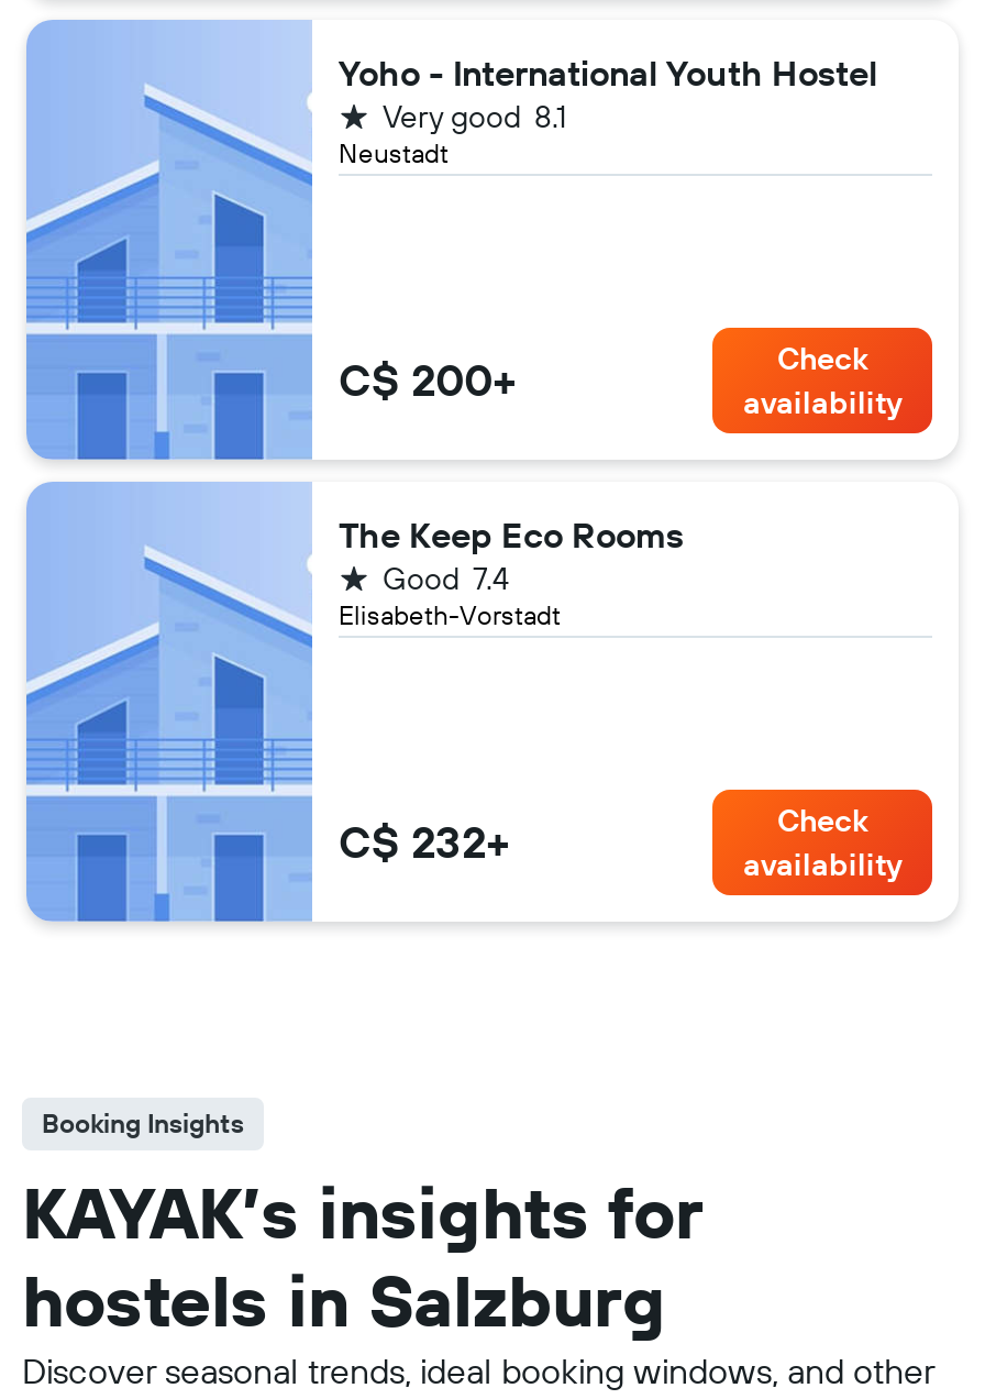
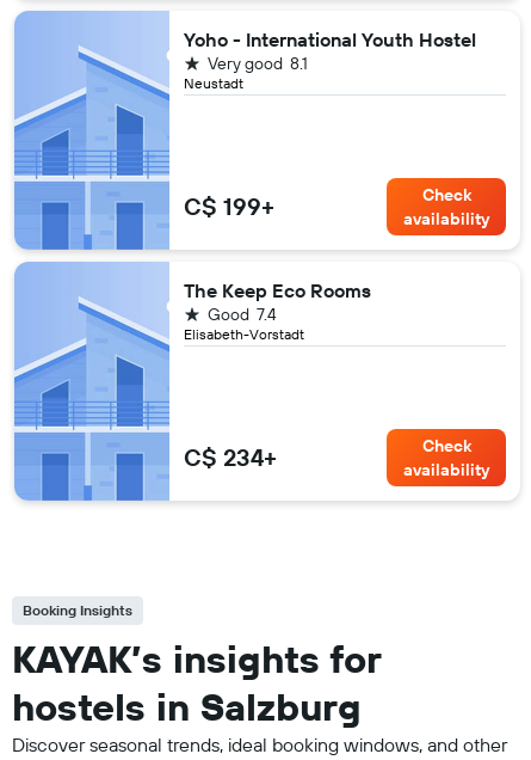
- C$ 200+
+ C$ 199+

- C$ 232+
+ C$ 234+
